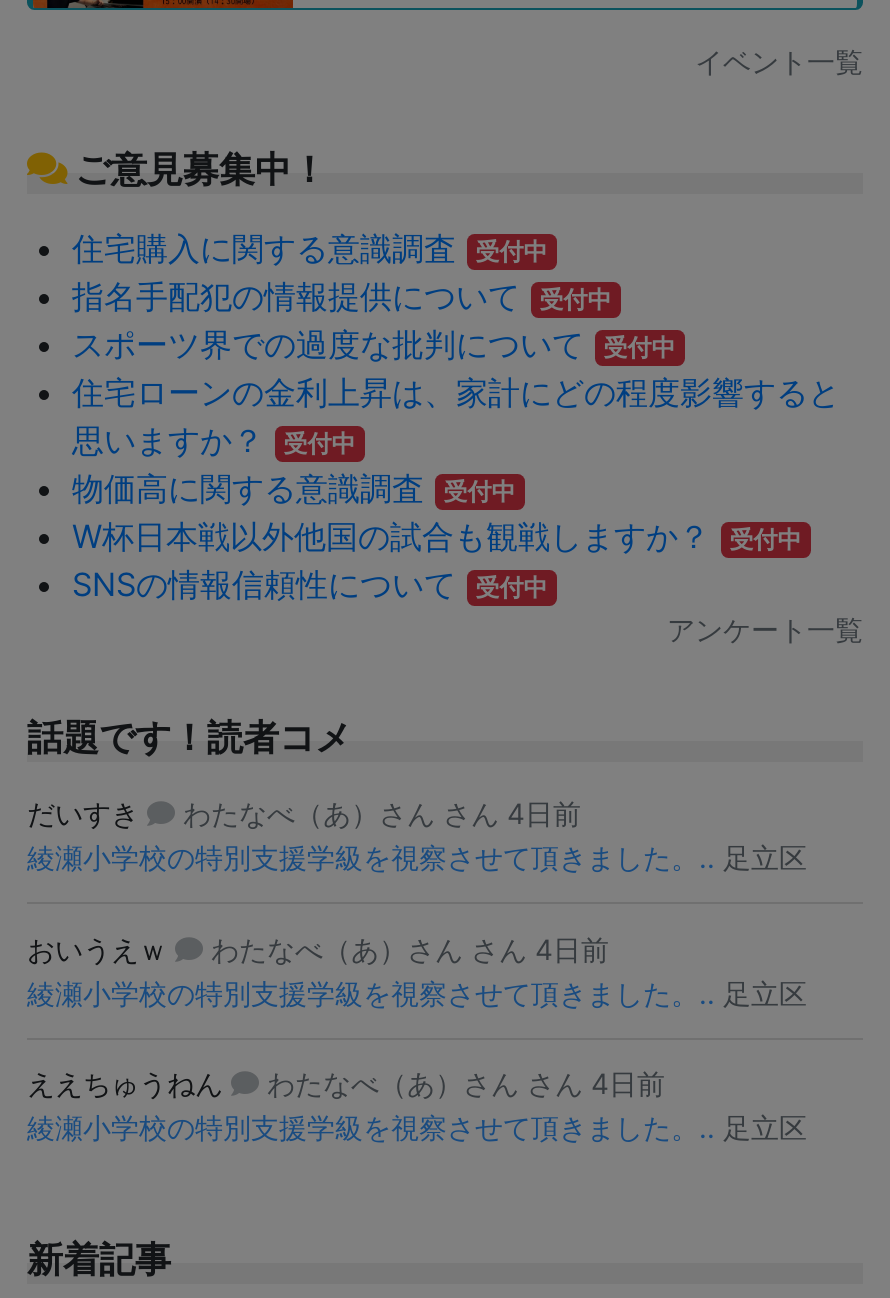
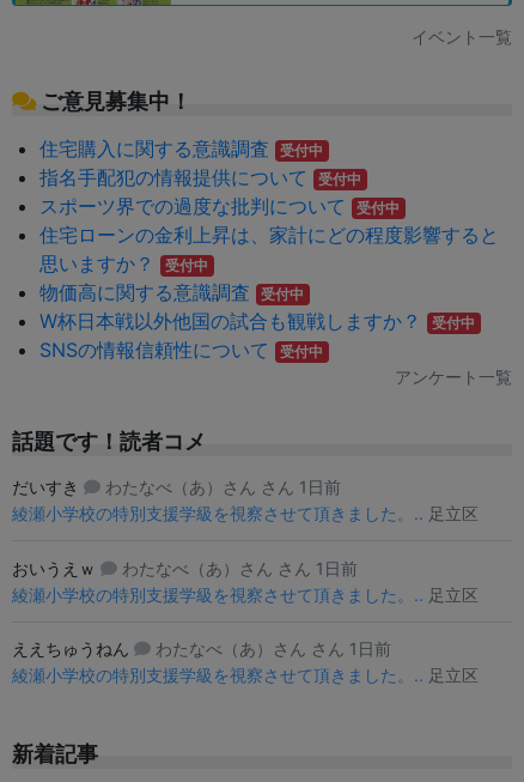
- わたなべ（あ）さん さん 4日前
+ わたなべ（あ）さん さん 1日前

- わたなべ（あ）さん さん 4日前
+ わたなべ（あ）さん さん 1日前

- わたなべ（あ）さん さん 4日前
+ わたなべ（あ）さん さん 1日前
